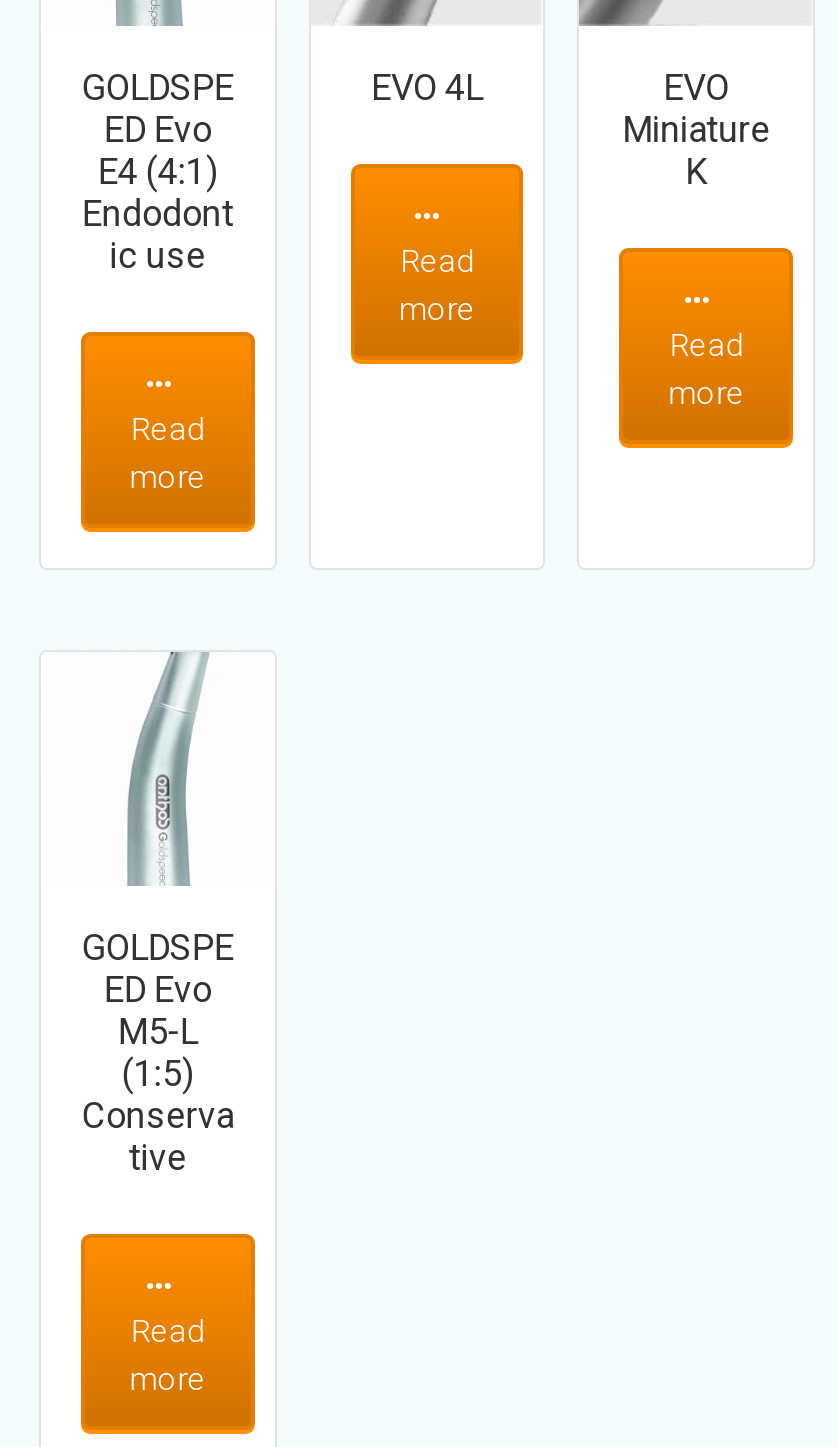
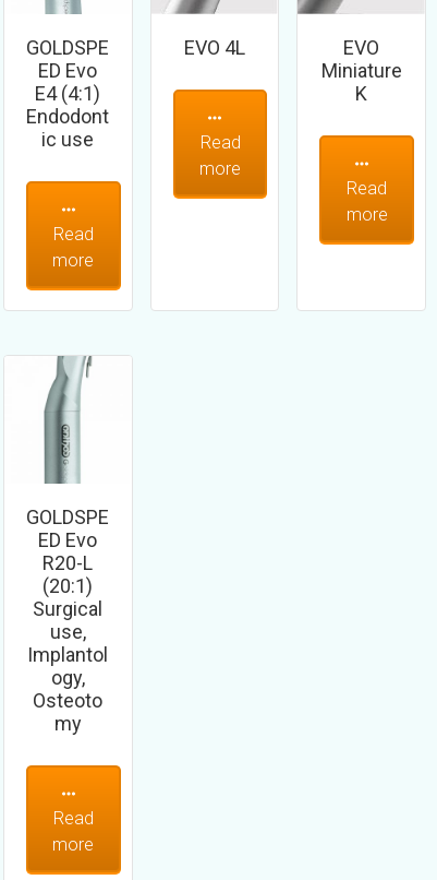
- [image]
+ [image]

- M5-L
- (1:5)
- Conserva
- tive
+ R20-L
+ (20:1)
+ Surgical
+ use,
+ Implantol
+ ogy,
+ Osteoto
+ my
